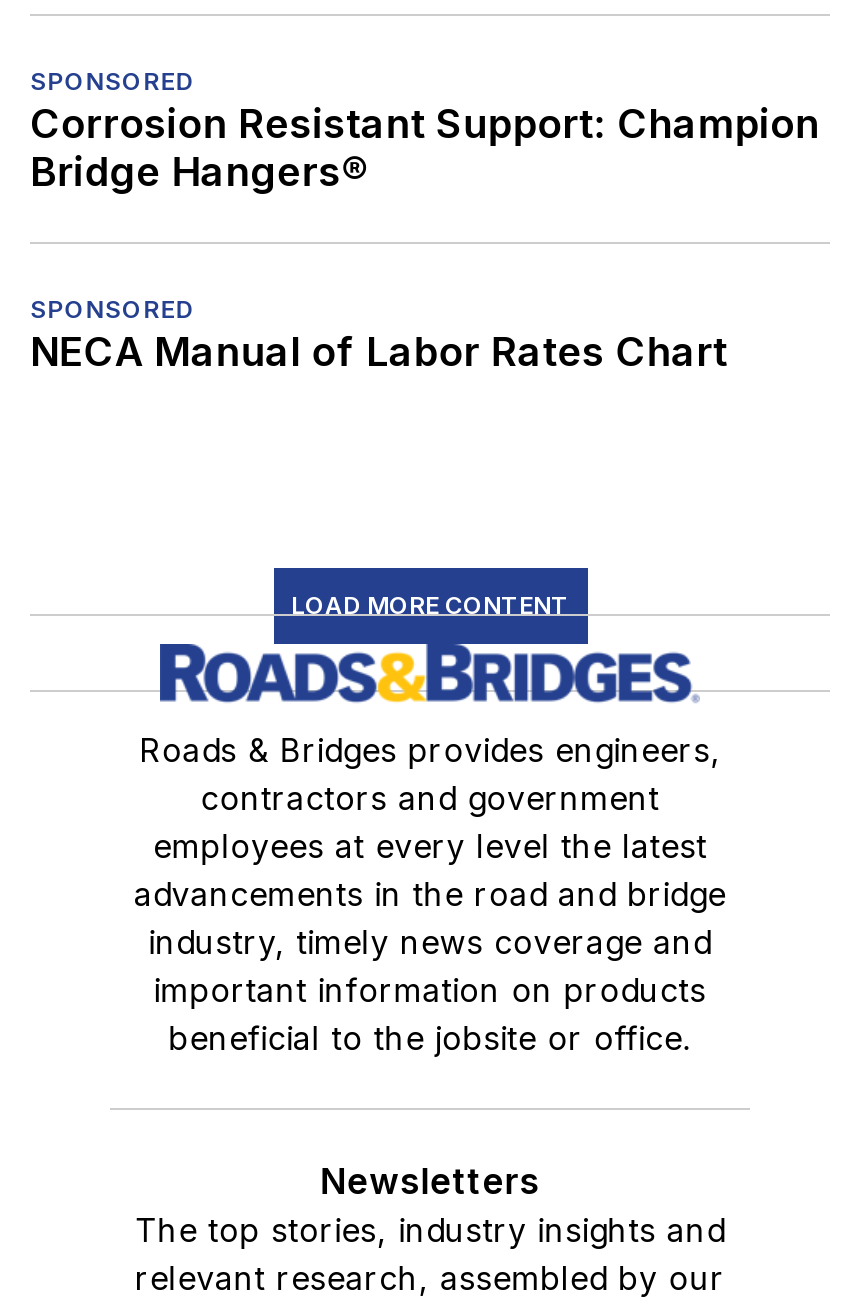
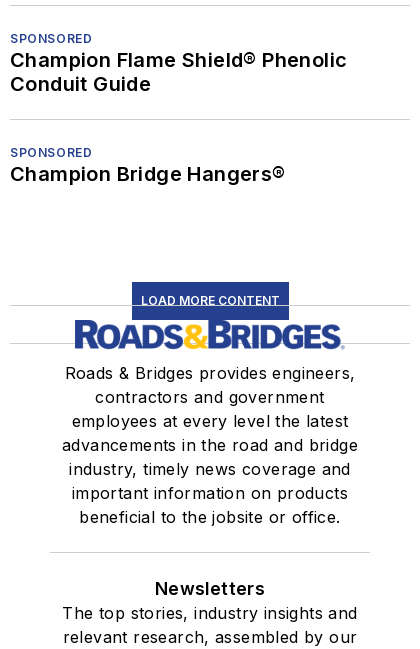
- Corrosion Resistant Support: Champion
- Bridge Hangers®
+ Champion Flame Shield® Phenolic
+ Conduit Guide

- NECA Manual of Labor Rates Chart
+ Champion Bridge Hangers®
